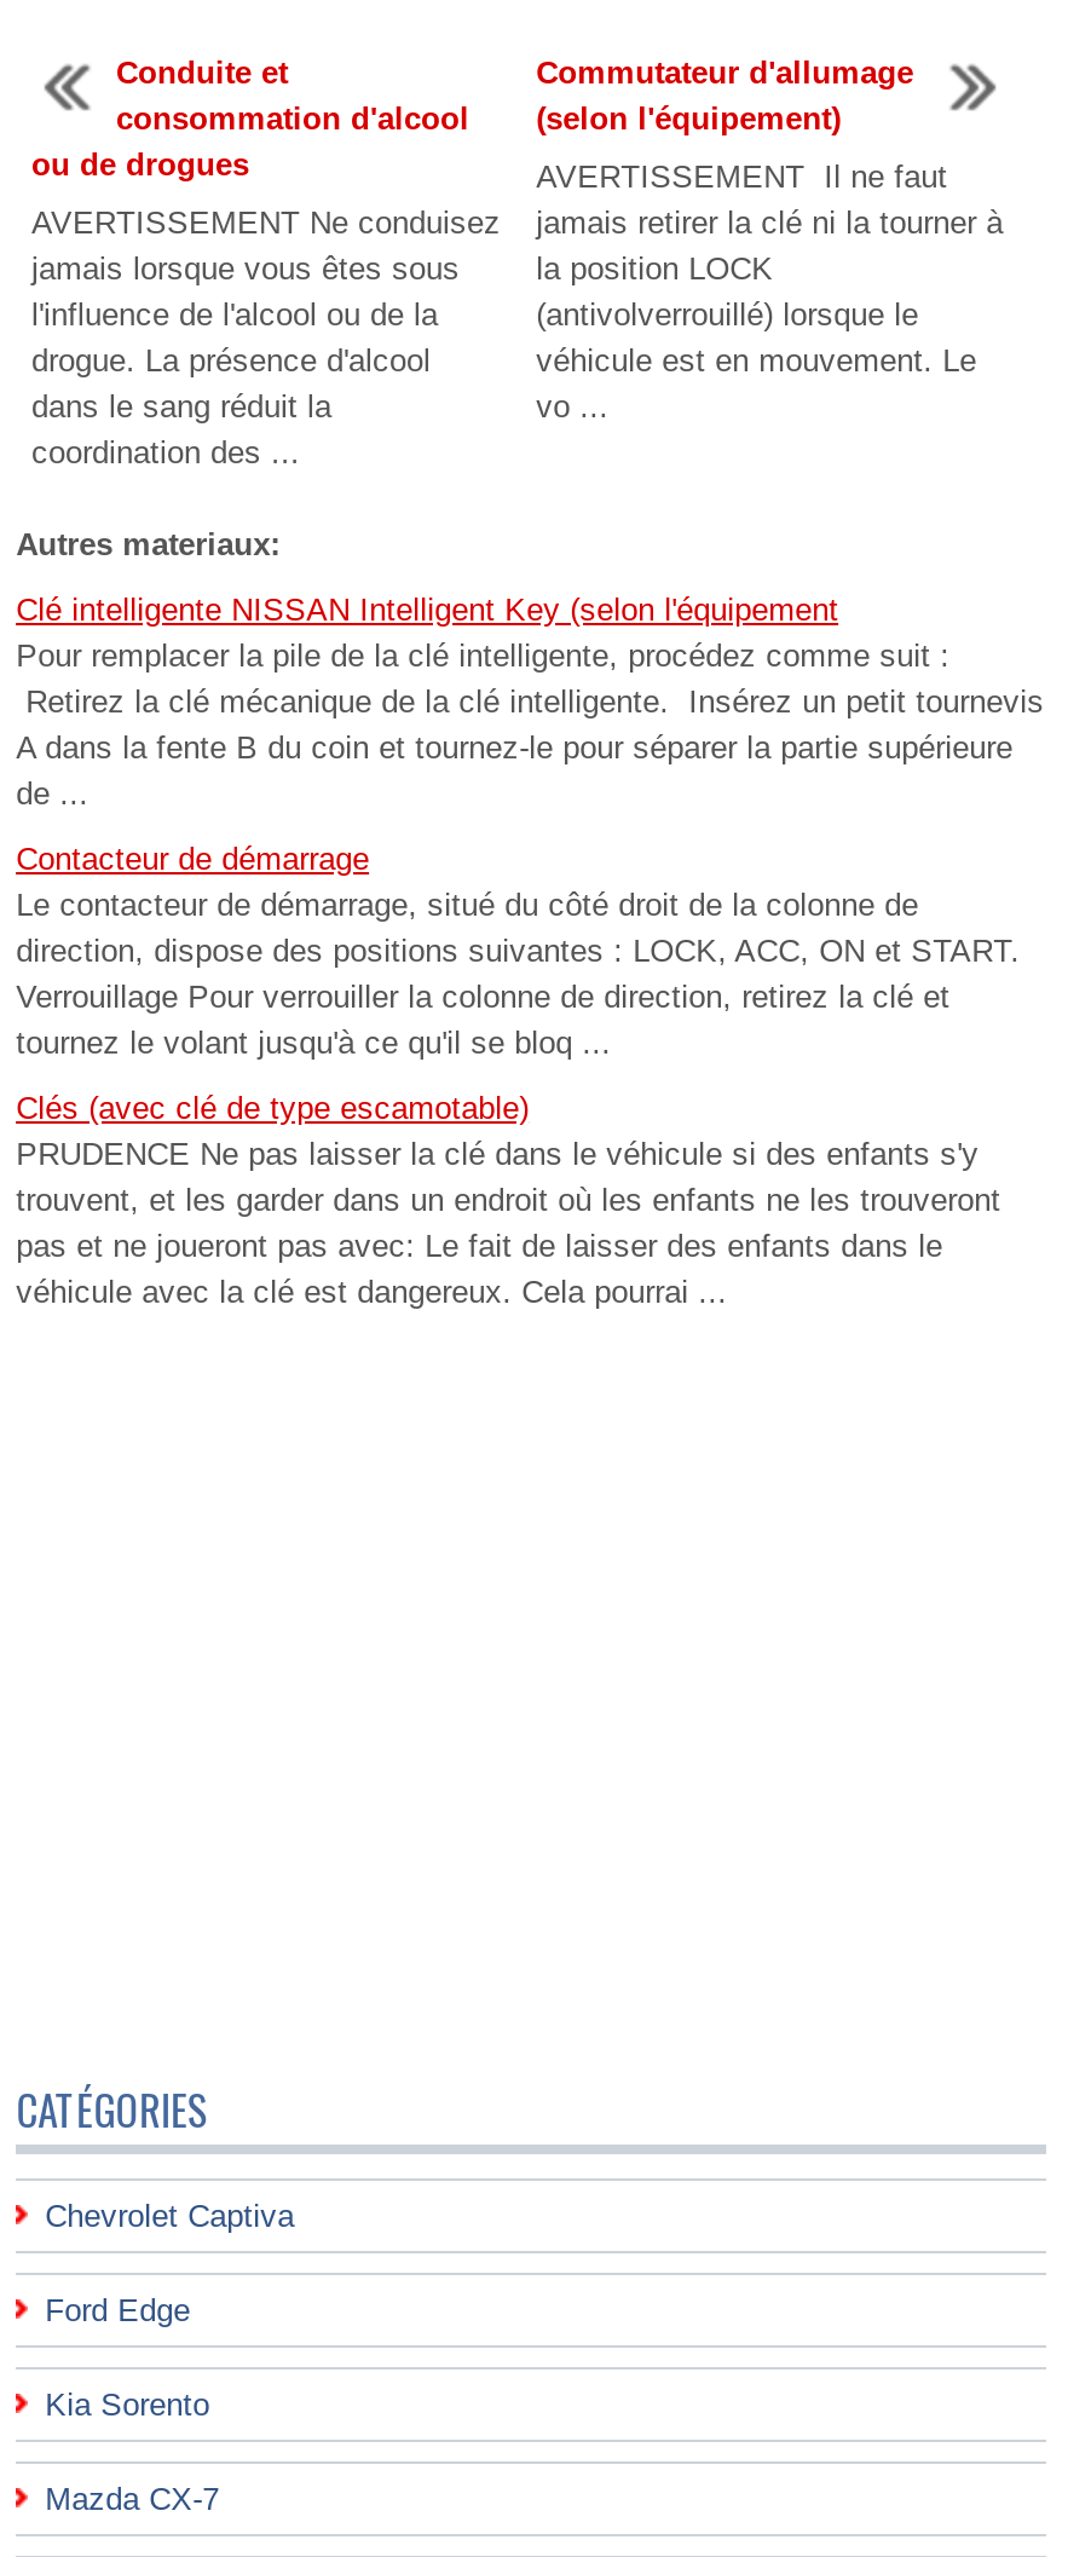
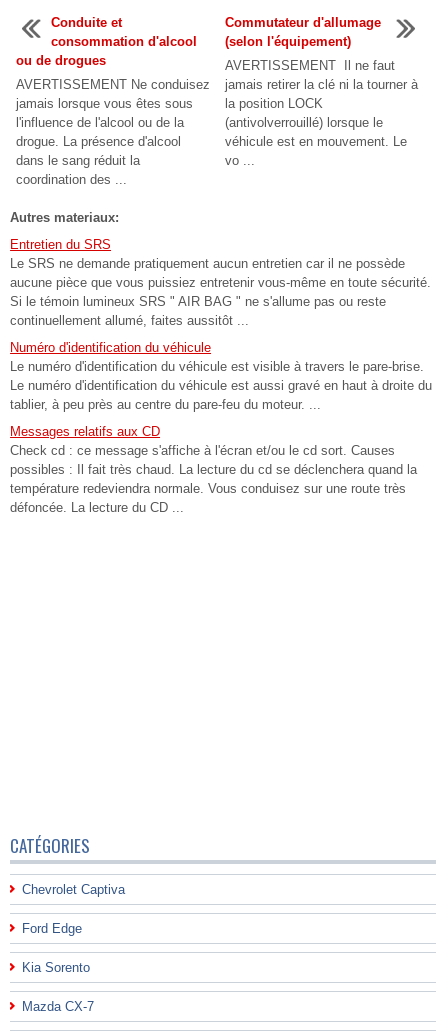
- Clé intelligente NISSAN Intelligent Key (selon l'équipement
- Pour remplacer la pile de la clé intelligente, procédez comme suit :
- Retirez la clé mécanique de la clé intelligente. Insérez un petit tournevis
- A dans la fente B du coin et tournez-le pour séparer la partie supérieure
- de ...
+ Entretien du SRS
+ Le SRS ne demande pratiquement aucun entretien car il ne possède
+ aucune pièce que vous puissiez entretenir vous-même en toute sécurité.
+ Si le témoin lumineux SRS " AIR BAG " ne s'allume pas ou reste
+ continuellement allumé, faites aussitôt ...

- Contacteur de démarrage
- Le contacteur de démarrage, situé du côté droit de la colonne de
- direction, dispose des positions suivantes : LOCK, ACC, ON et START.
- Verrouillage Pour verrouiller la colonne de direction, retirez la clé et
- tournez le volant jusqu'à ce qu'il se bloq ...
+ Numéro d'identification du véhicule
+ Le numéro d'identification du véhicule est visible à travers le pare-brise.
+ Le numéro d'identification du véhicule est aussi gravé en haut à droite du
+ tablier, à peu près au centre du pare-feu du moteur. ...

- Clés (avec clé de type escamotable)
- PRUDENCE Ne pas laisser la clé dans le véhicule si des enfants s'y
- trouvent, et les garder dans un endroit où les enfants ne les trouveront
- pas et ne joueront pas avec: Le fait de laisser des enfants dans le
- véhicule avec la clé est dangereux. Cela pourrai ...
+ Messages relatifs aux CD
+ Check cd : ce message s'affiche à l'écran et/ou le cd sort. Causes
+ possibles : Il fait très chaud. La lecture du cd se déclenchera quand la
+ température redeviendra normale. Vous conduisez sur une route très
+ défoncée. La lecture du CD ...
